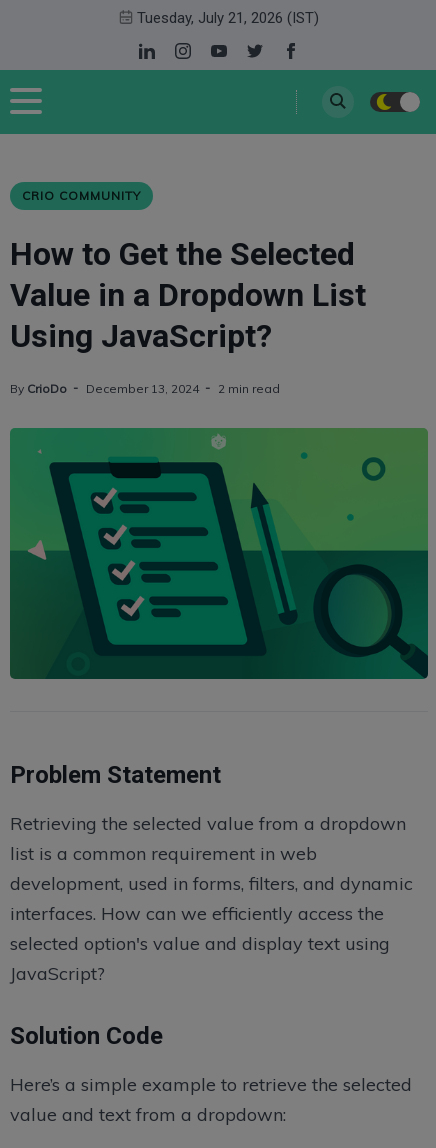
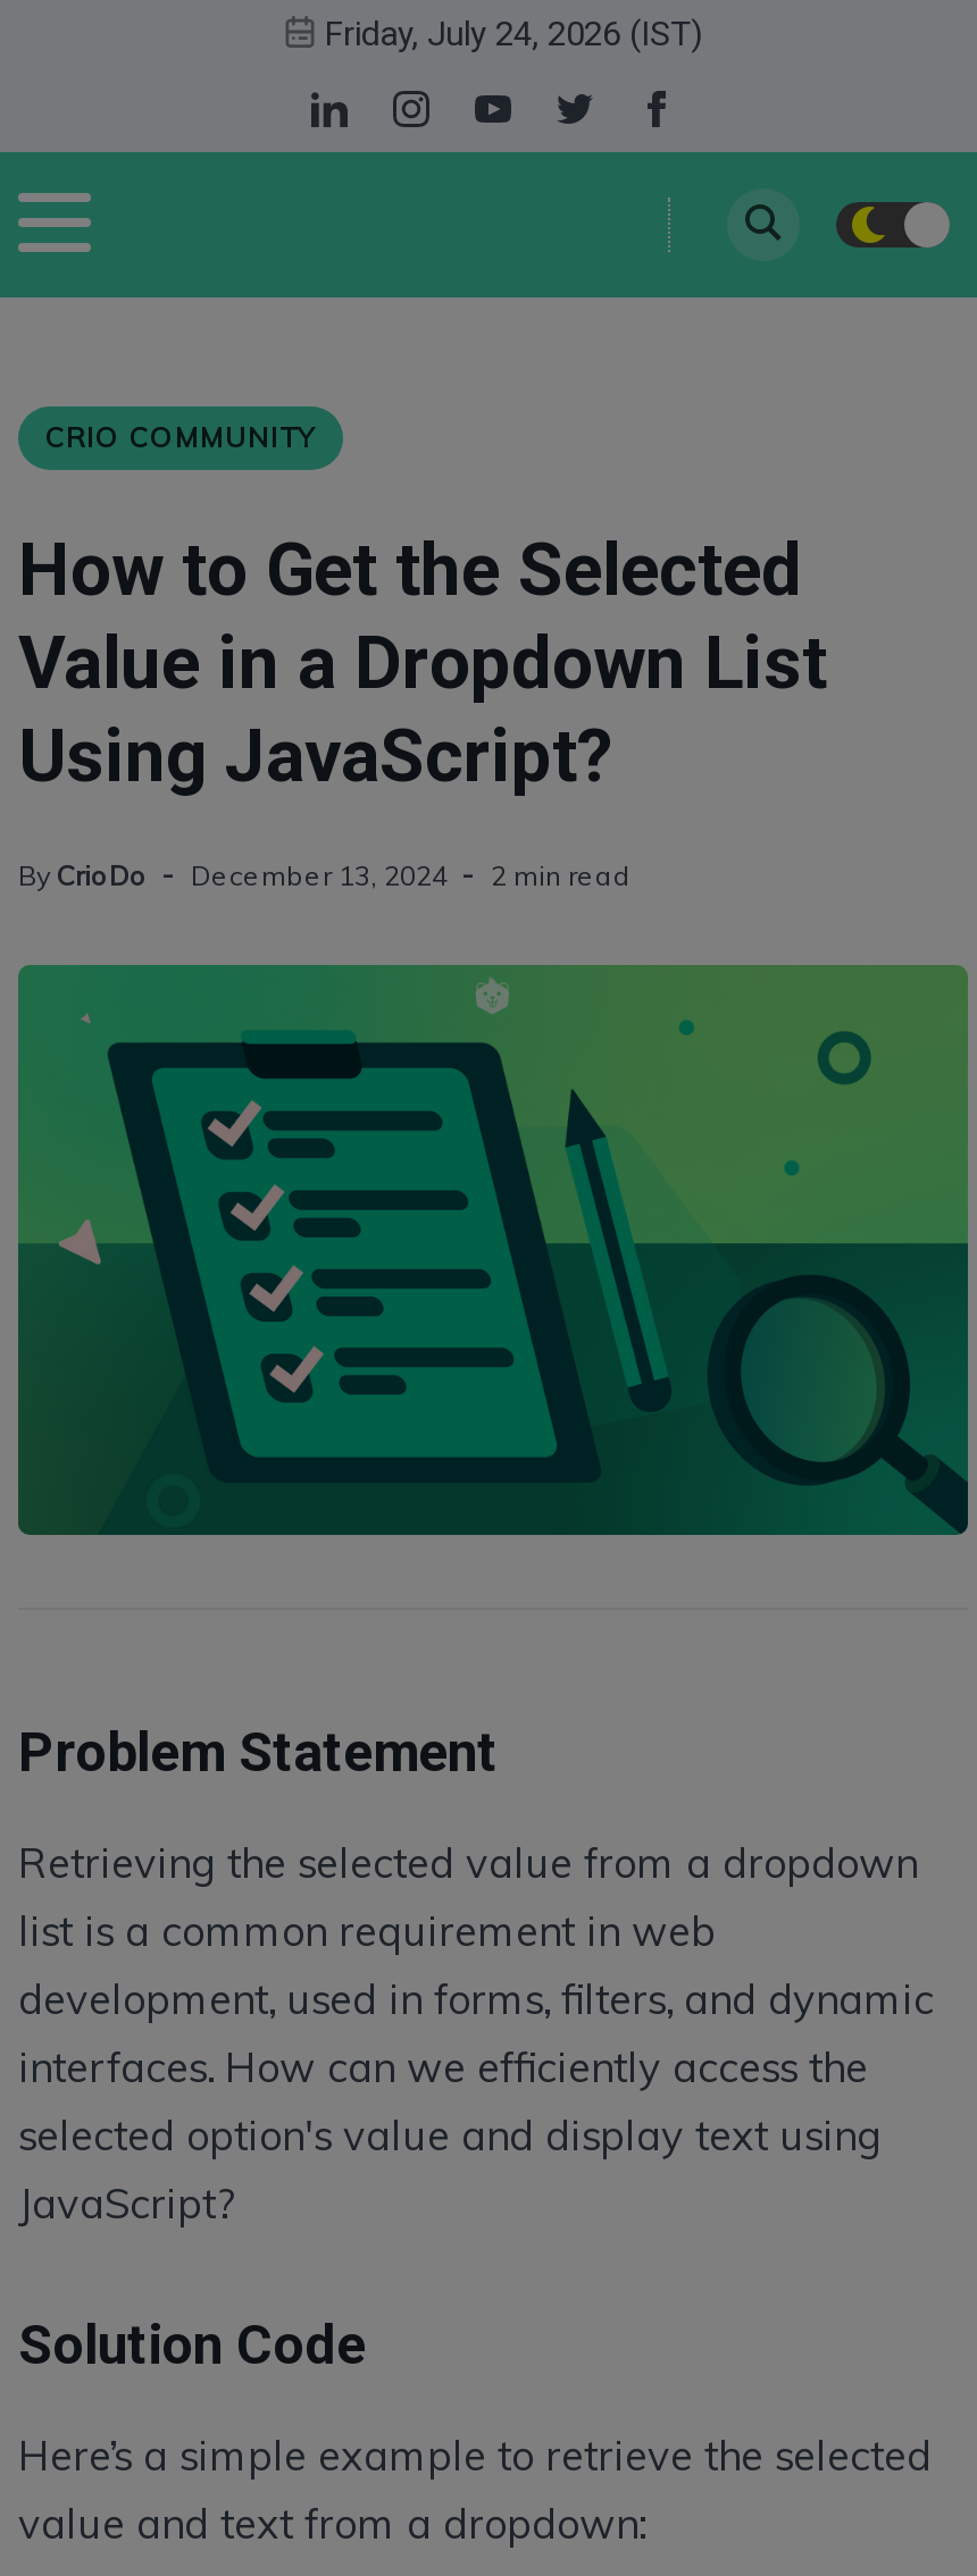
- Tuesday, July 21, 2026 (IST)
+ Friday, July 24, 2026 (IST)
